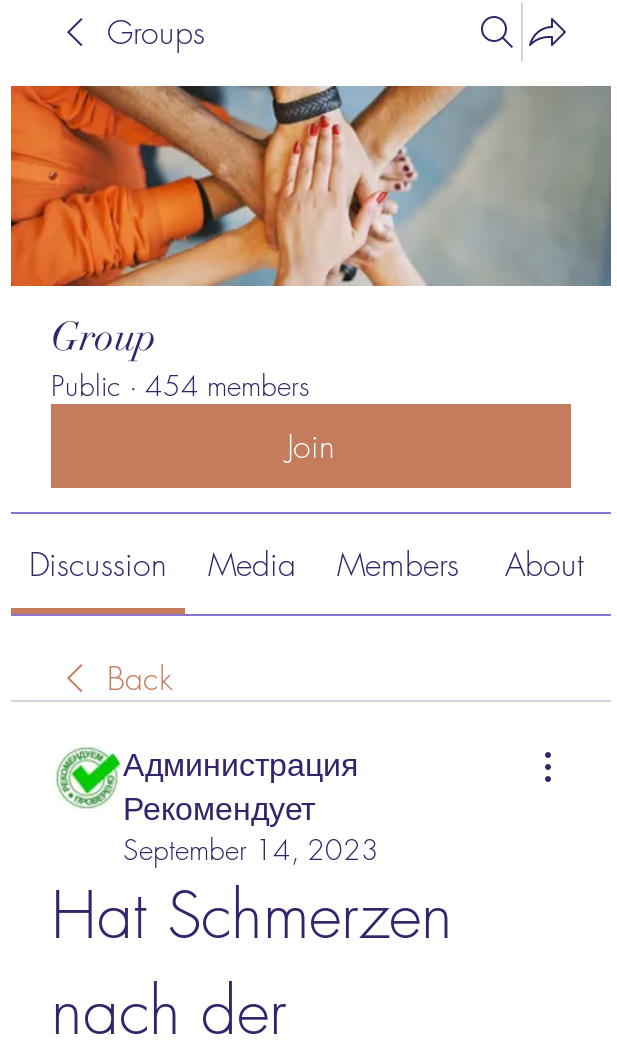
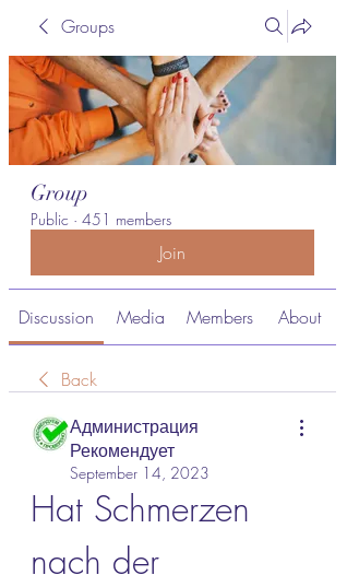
- Public · 454 members
+ Public · 451 members
